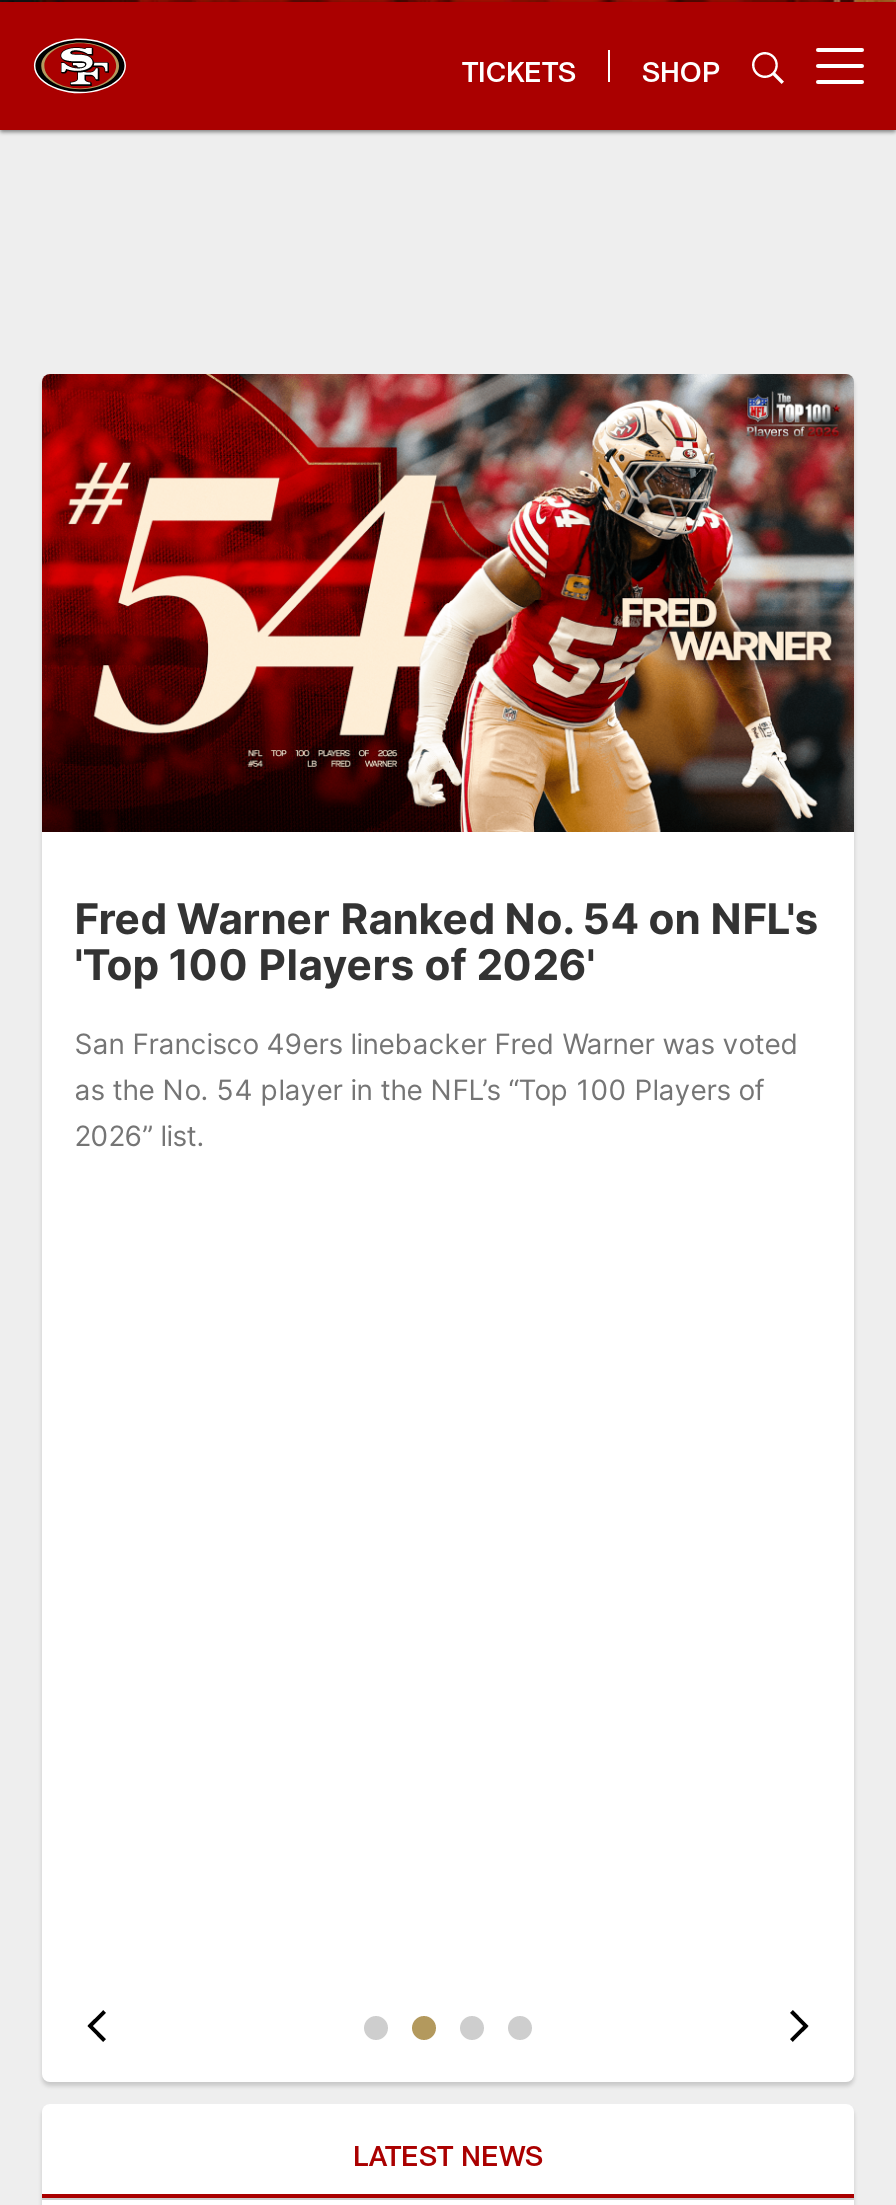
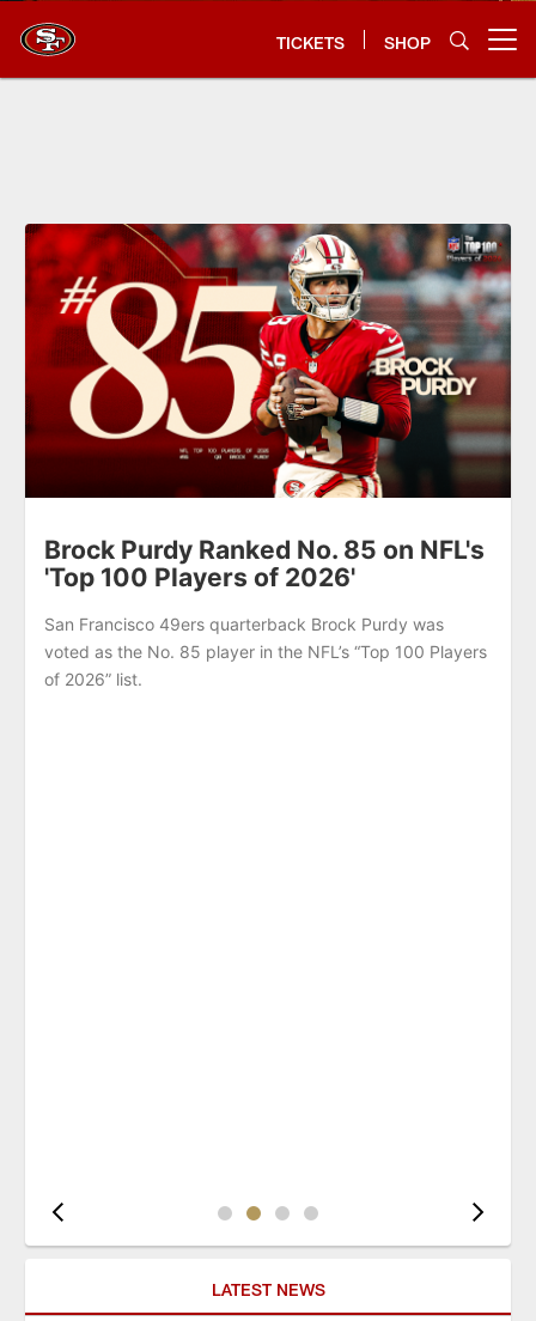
- [image]
- Fred Warner Ranked No. 54 on NFL's
+ [image]
+ Brock Purdy Ranked No. 85 on NFL's

- San Francisco 49ers linebacker Fred Warner was voted
- as the No. 54 player in the NFL’s “Top 100 Players of
- 2026” list.
+ San Francisco 49ers quarterback Brock Purdy was
+ voted as the No. 85 player in the NFL’s “Top 100 Players
+ of 2026” list.
